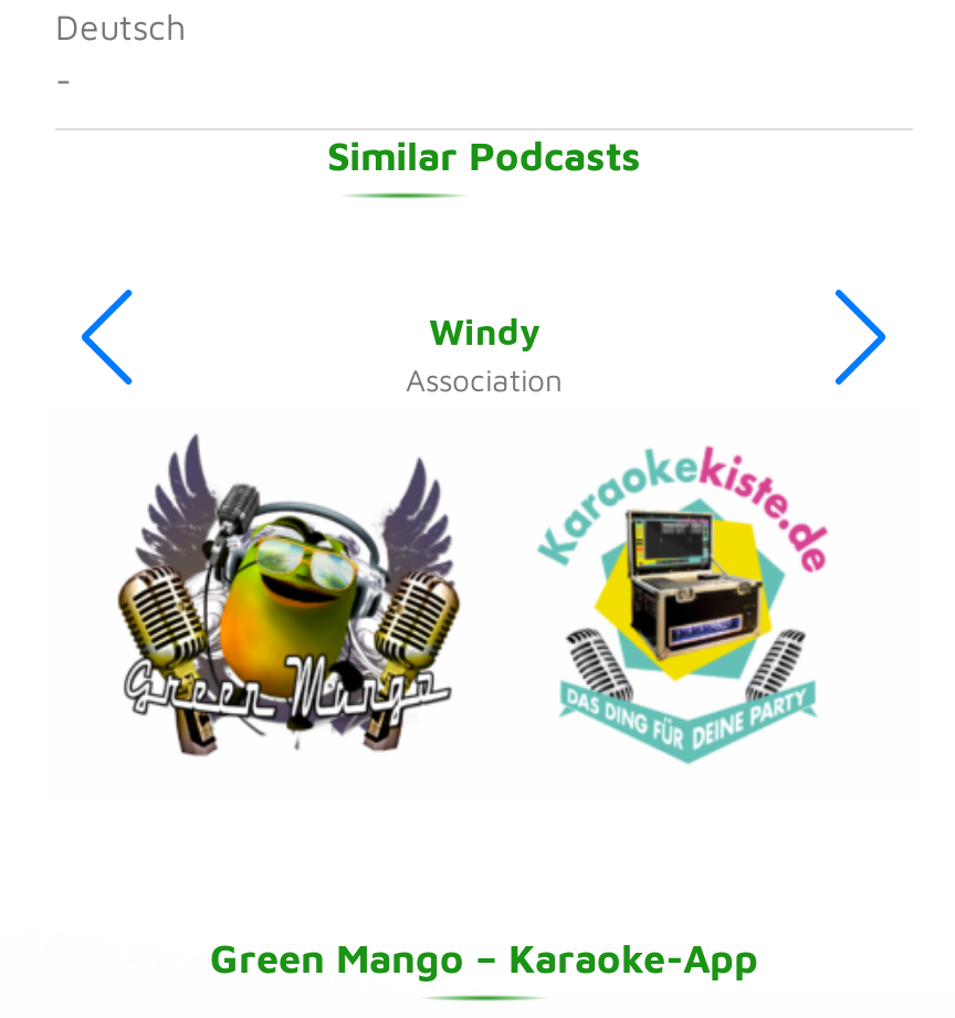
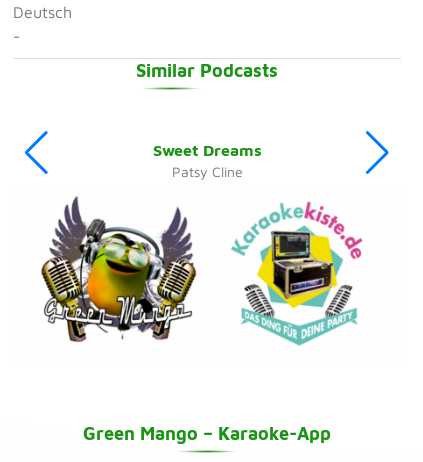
- Windy
- Association
+ Sweet Dreams
+ Patsy Cline
